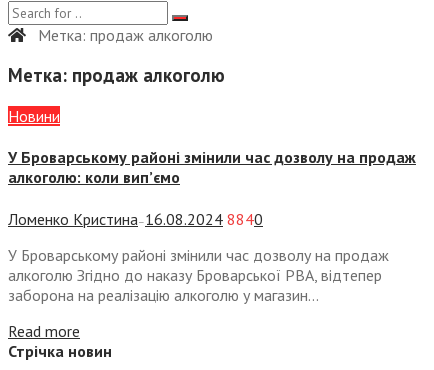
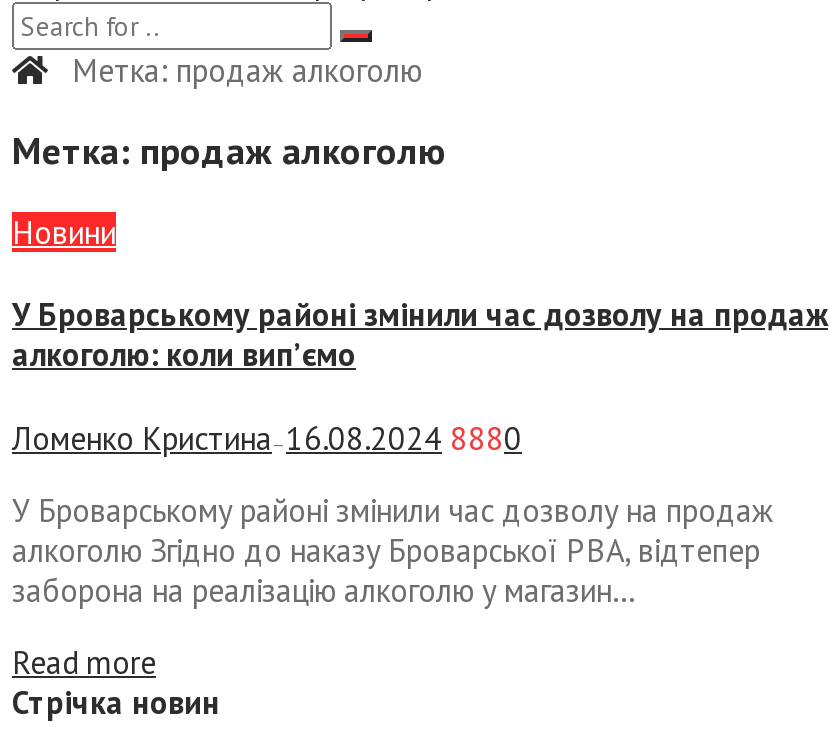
- Ломенко Кристина—16.08.2024 8840
+ Ломенко Кристина—16.08.2024 8880
